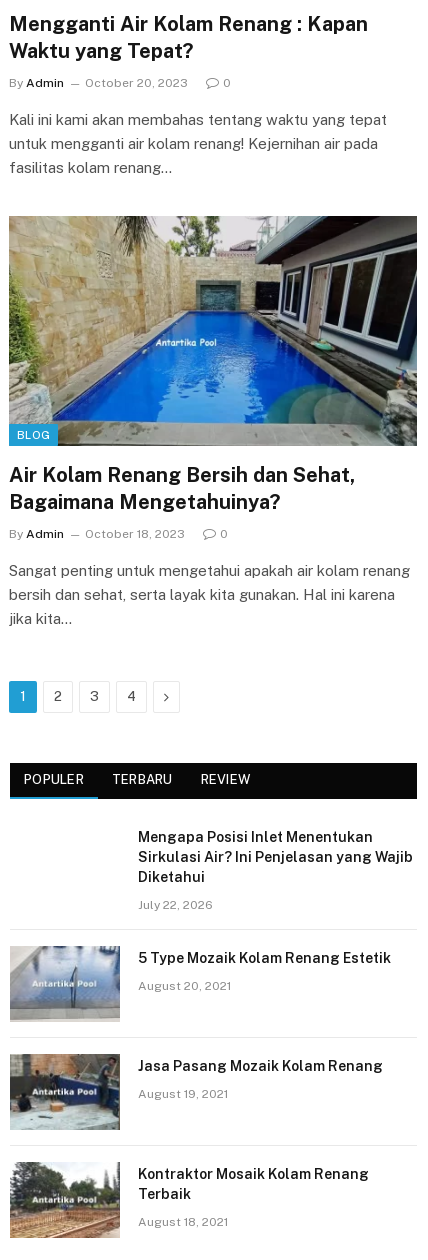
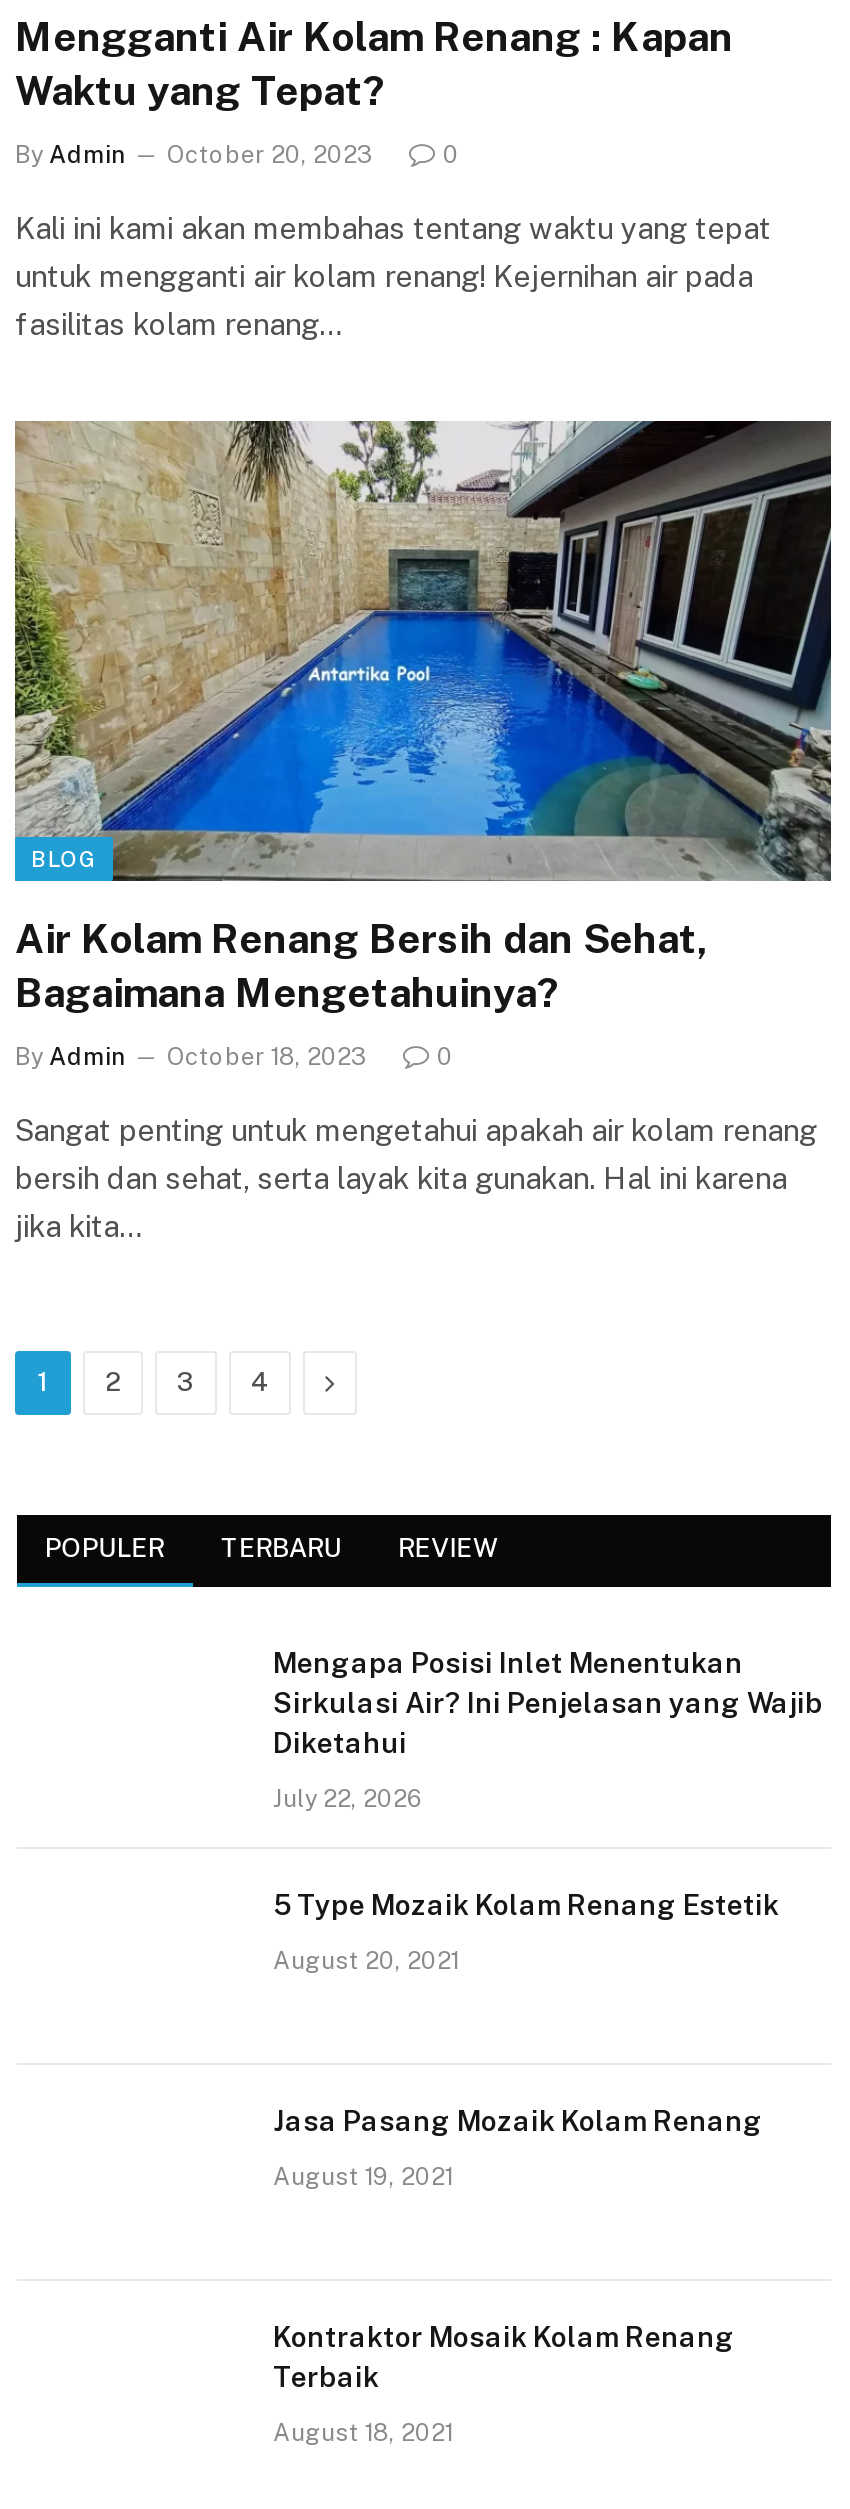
- [image]

- [image]

- [image]
